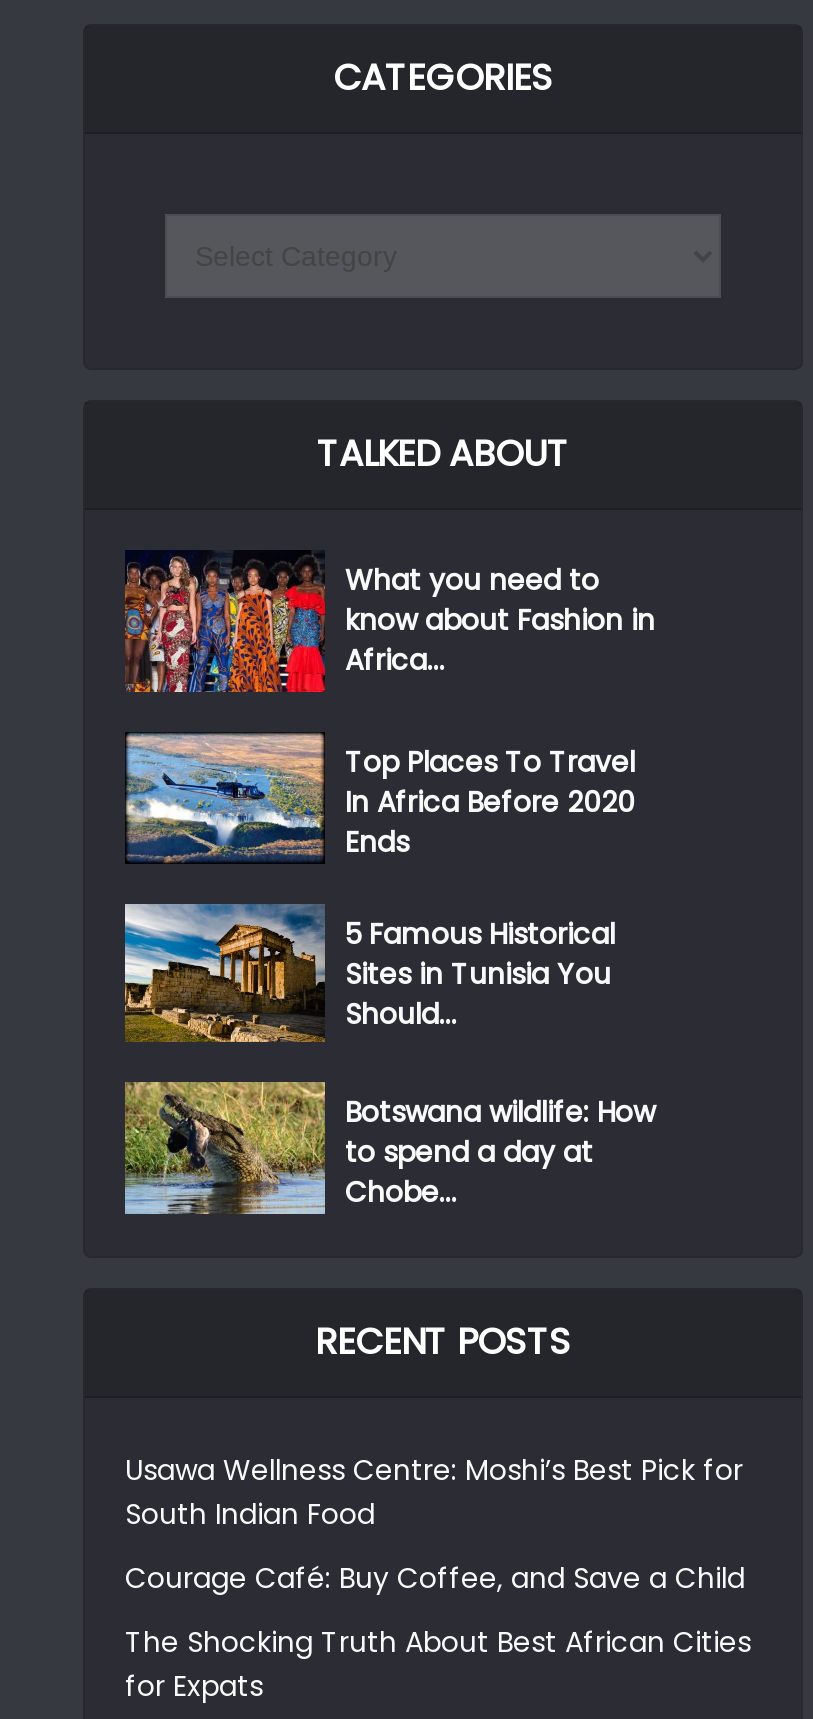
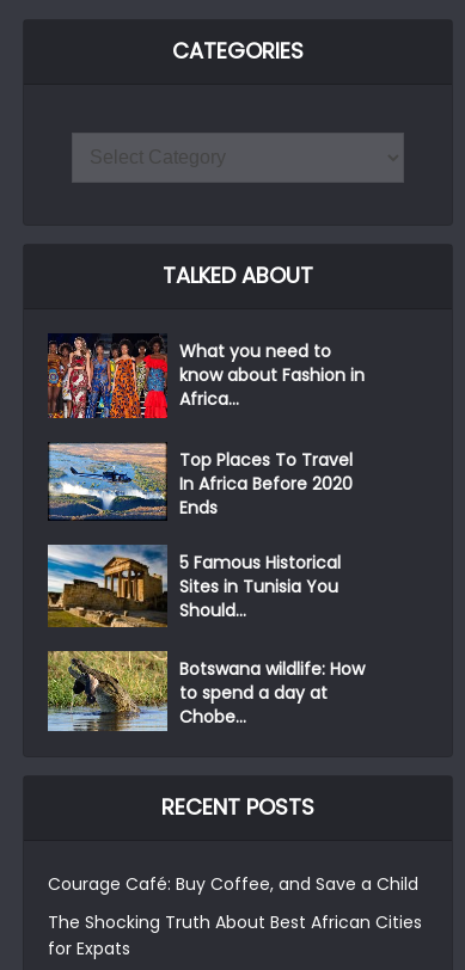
- Usawa Wellness Centre: Moshi’s Best Pick for
- South Indian Food
